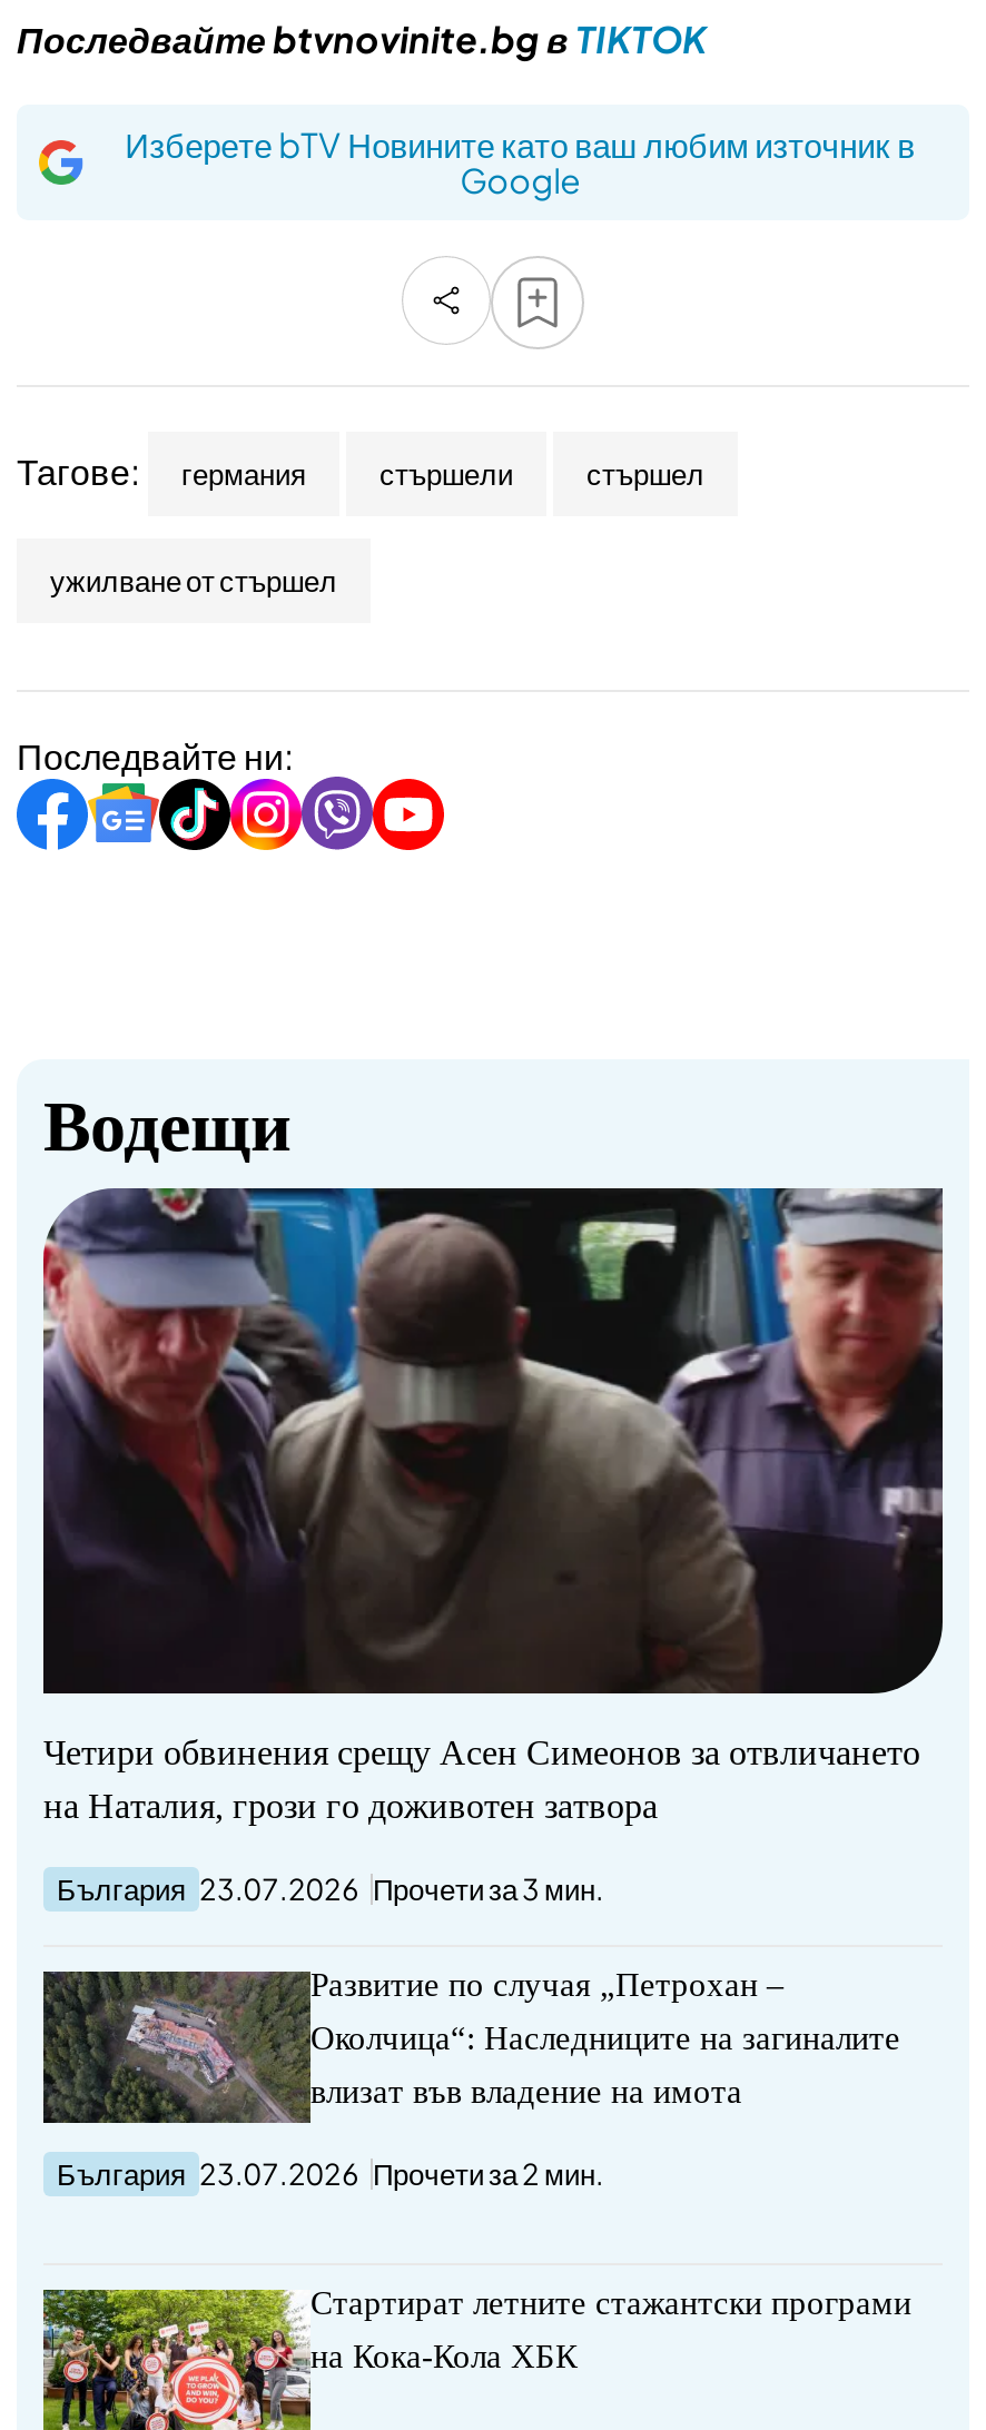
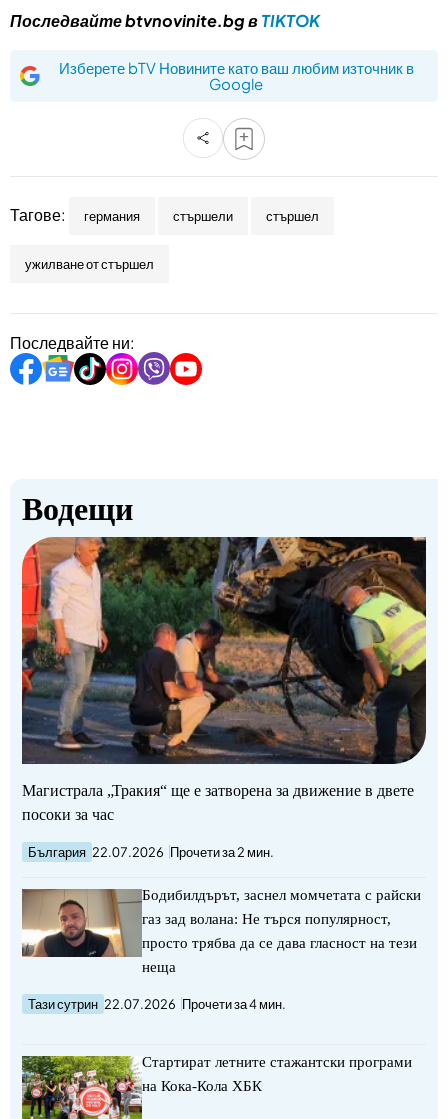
- [image]
- Четири обвинения срещу Асен Симеонов за отвличането
- на Наталия, грози го доживотен затвора
- България 23.07.2026 Прочети за 3 мин.
- Развитие по случая „Петрохан –
- Околчица“: Наследниците на загиналите
- влизат във владение на имота
- България 23.07.2026 Прочети за 2 мин.
+ [image]
+ Магистрала „Тракия“ ще е затворена за движение в двете
+ посоки за час
+ България 22.07.2026 Прочети за 2 мин.
+ Бодибилдърът, заснел момчетата с райски
+ газ зад волана: Не търся популярност,
+ просто трябва да се дава гласност на тези
+ неща
+ Тази сутрин 22.07.2026 Прочети за 4 мин.

- [image]
+ [image]
